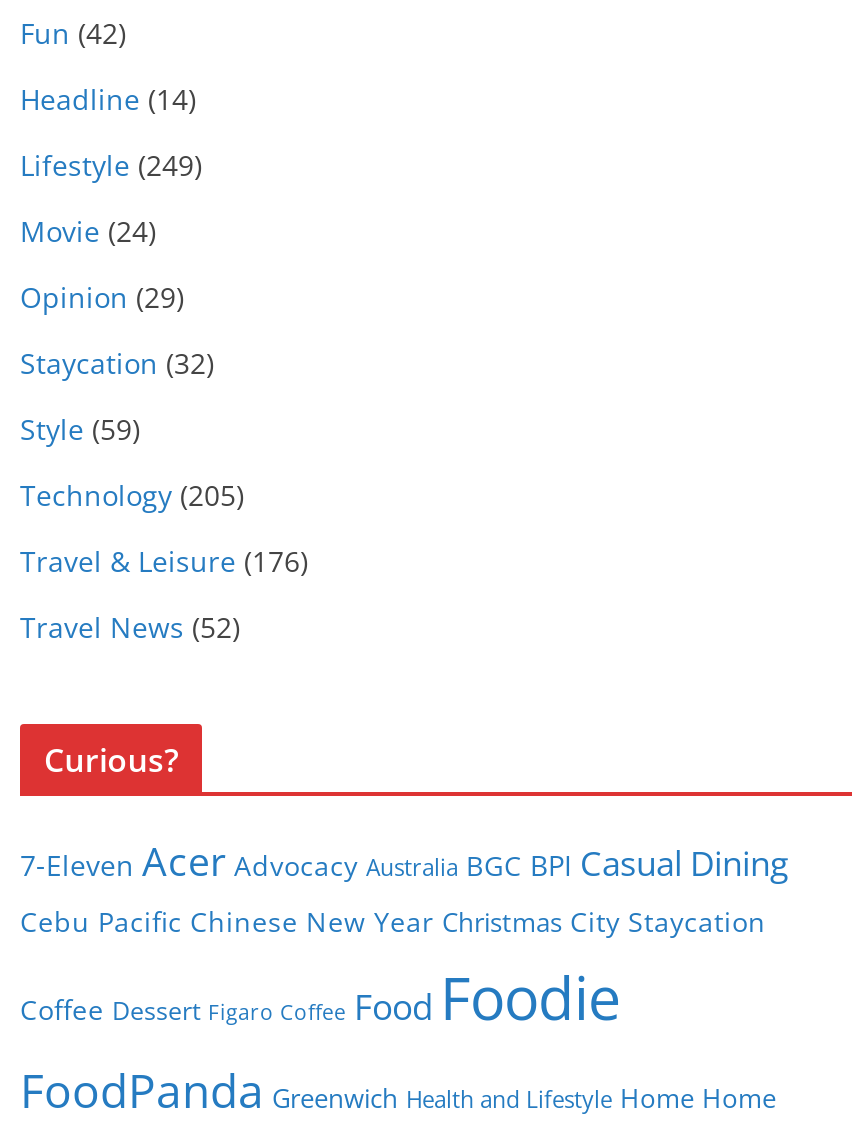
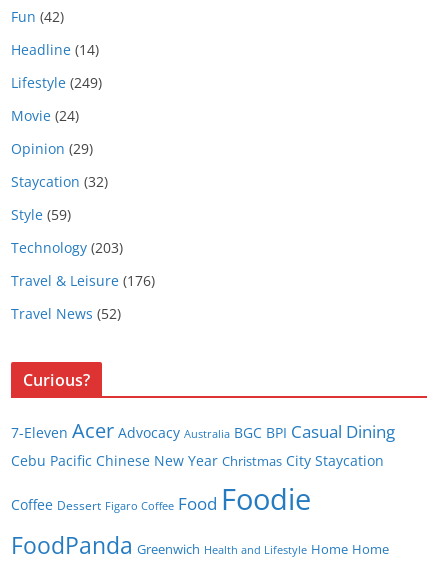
- Technology (205)
+ Technology (203)
